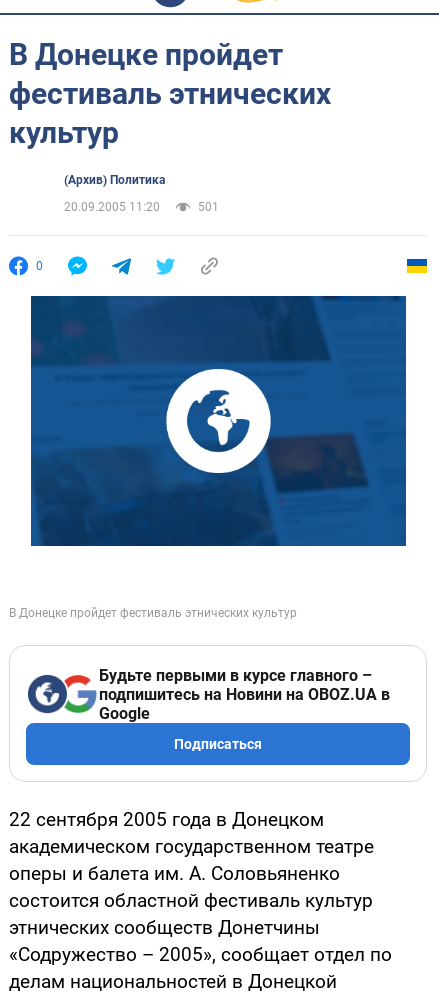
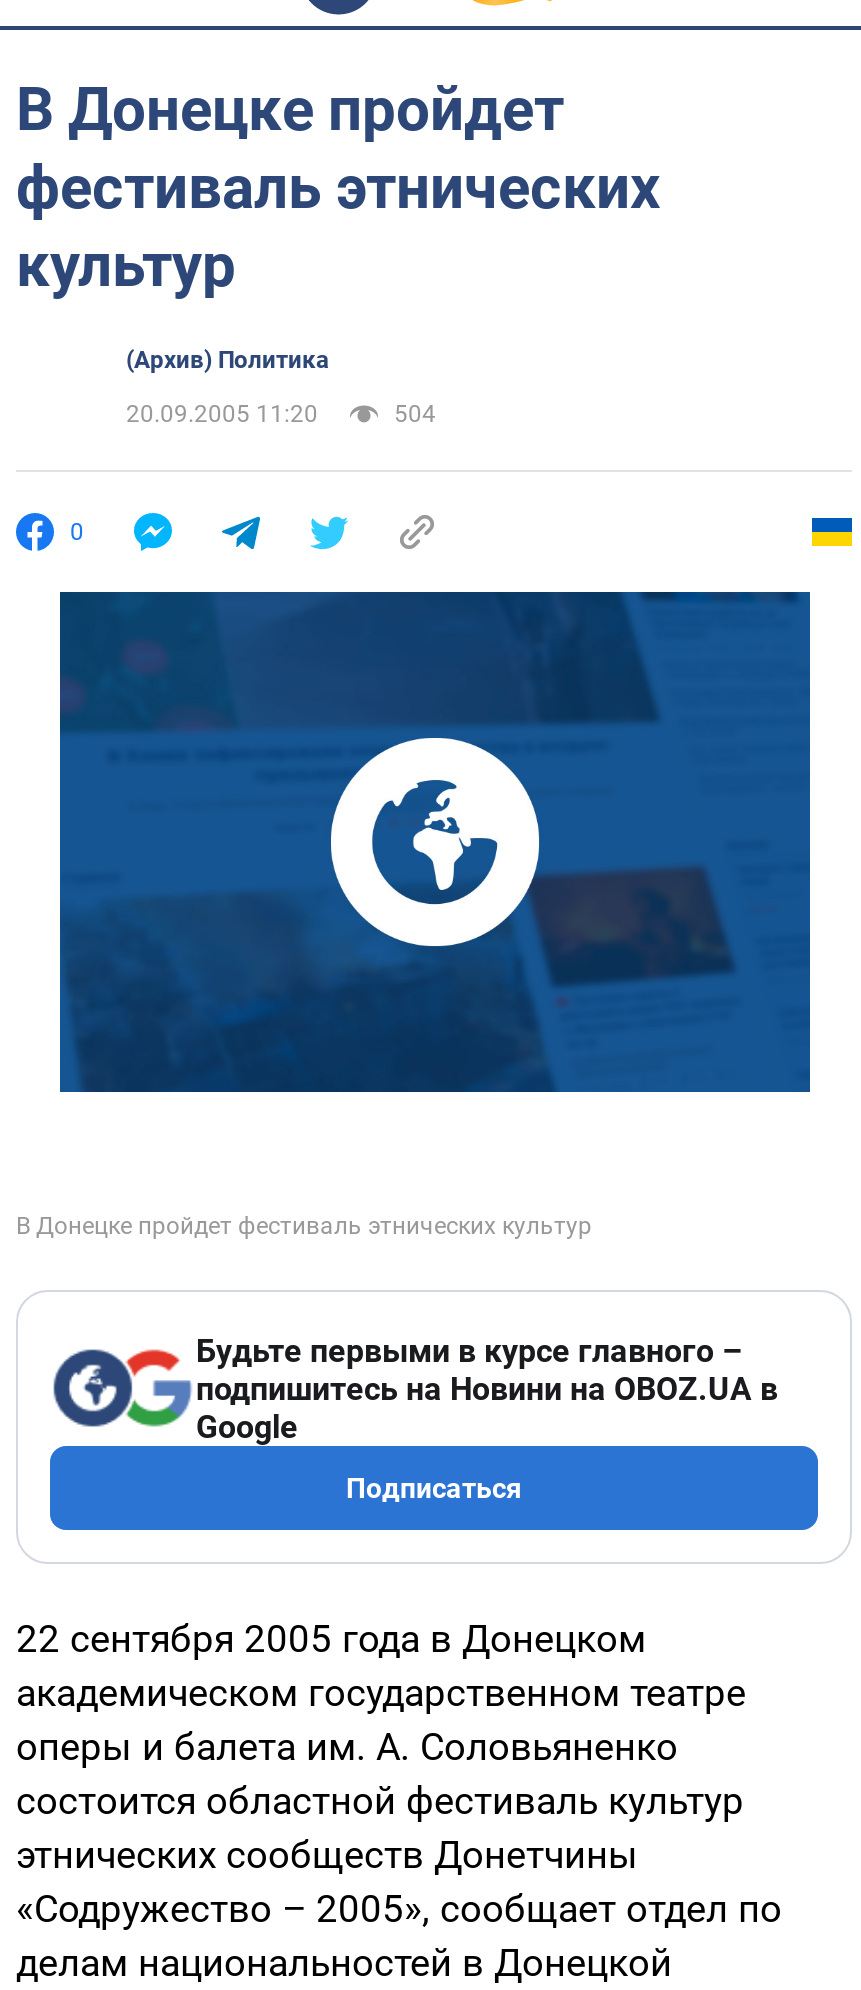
- 501
+ 504
